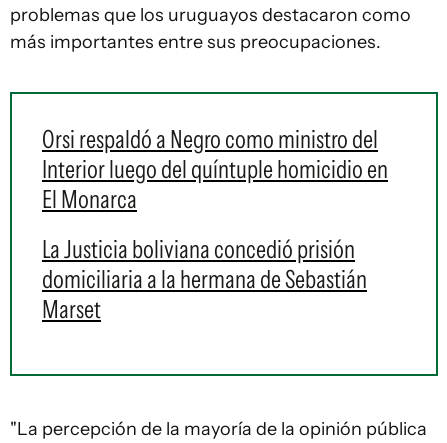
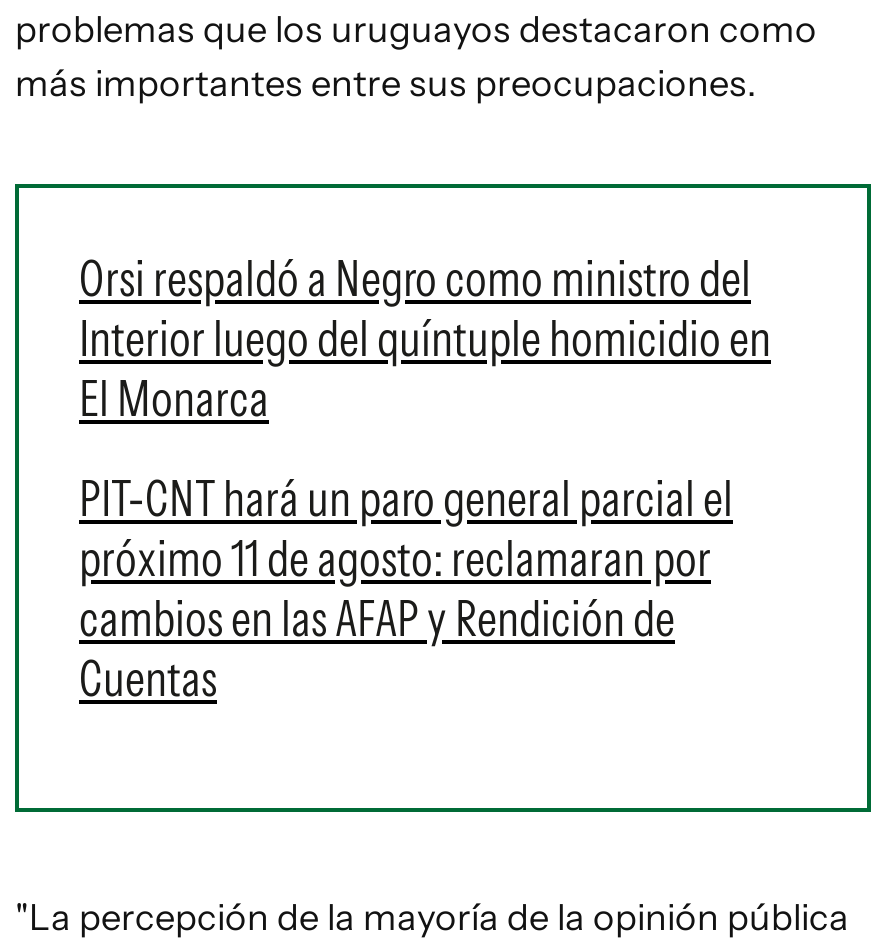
- La Justicia boliviana concedió prisión
- domiciliaria a la hermana de Sebastián
- Marset
+ PIT-CNT hará un paro general parcial el
+ próximo 11 de agosto: reclamaran por
+ cambios en las AFAP y Rendición de
+ Cuentas
